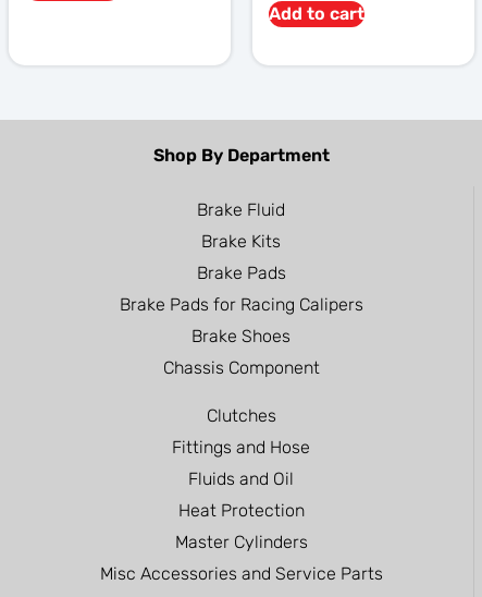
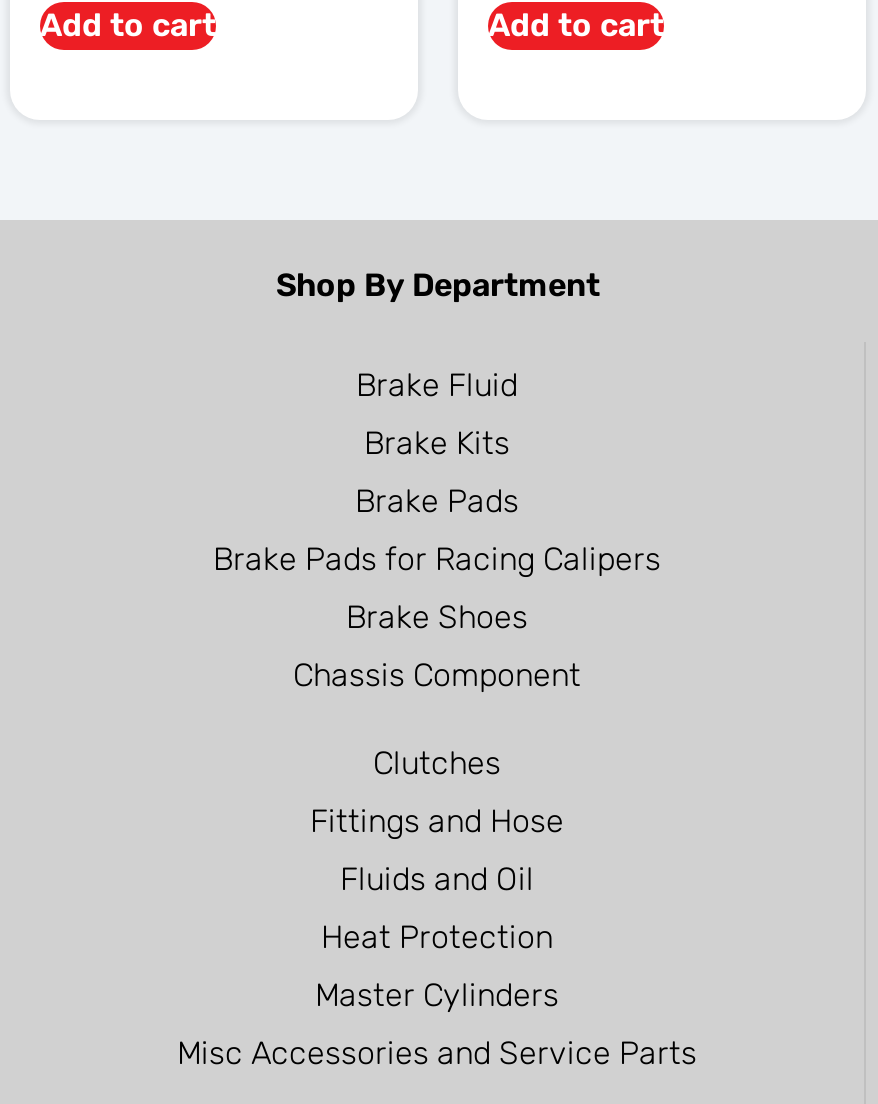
+ Add to cart
